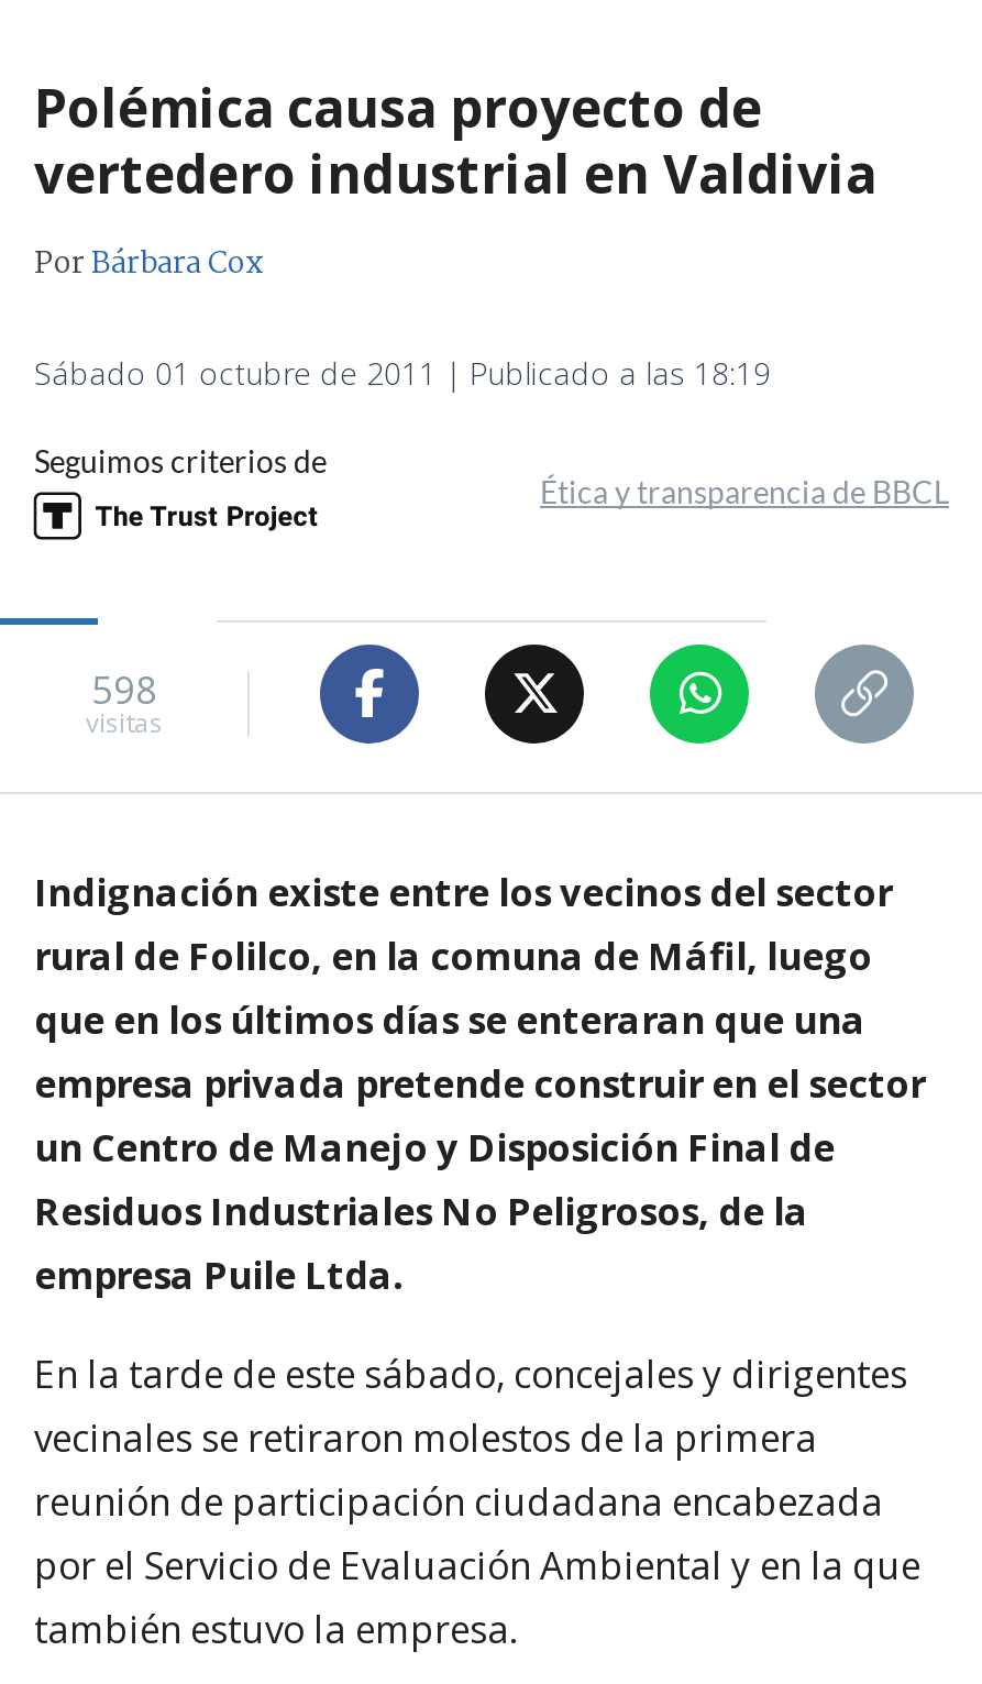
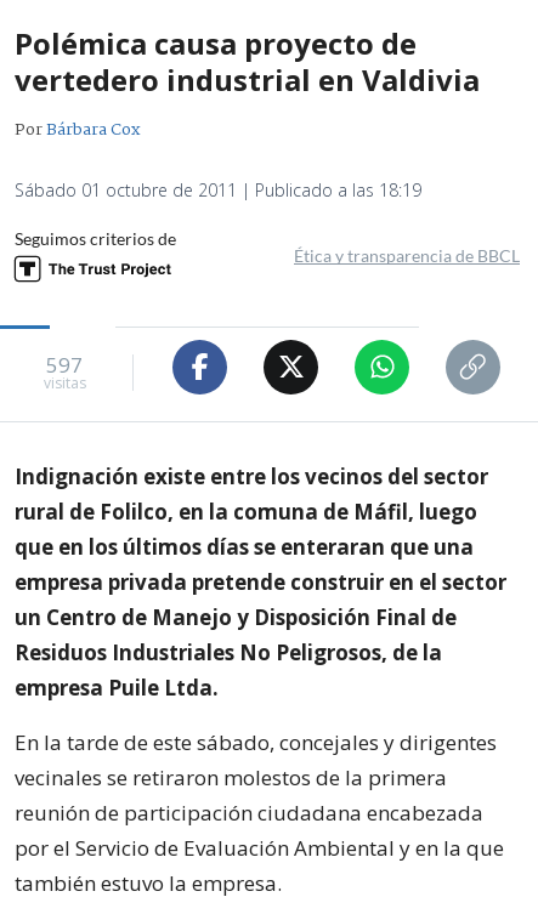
- 598
+ 597
